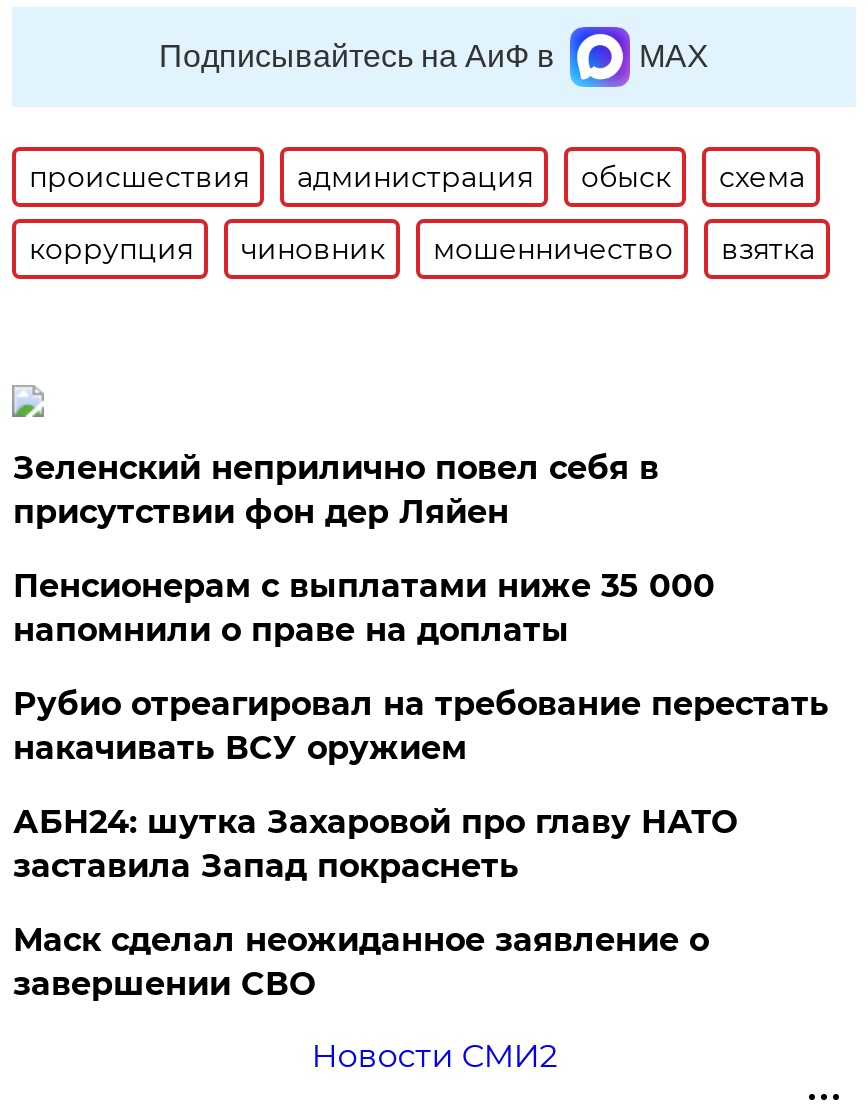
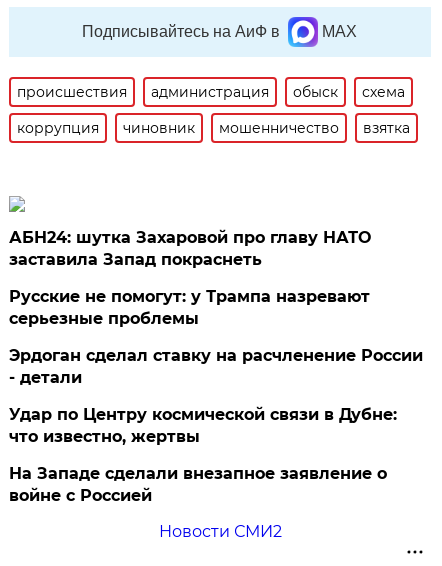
- Зеленский неприлично повел cебя в
- присутствии фон дер Ляйен
- Пенсионерам с выплатами ниже 35 000
- напомнили о праве на доплаты
- Рубио отреагировал на требование перестать
- накачивать ВСУ оружием

moved up: АБН24: шутка Захаровой про главу НАТО | заставила Запад покраснеть

- Маск сделал неожиданное заявление о
- завершении СВО
+ Русские не помогут: у Трампа назревают
+ серьезные проблемы
+ Эрдоган сделал ставку на расчленение России
+ - детали
+ Удар по Центру космической связи в Дубне:
+ что известно, жертвы
+ На Западе сделали внезапное заявление о
+ войне с Россией
